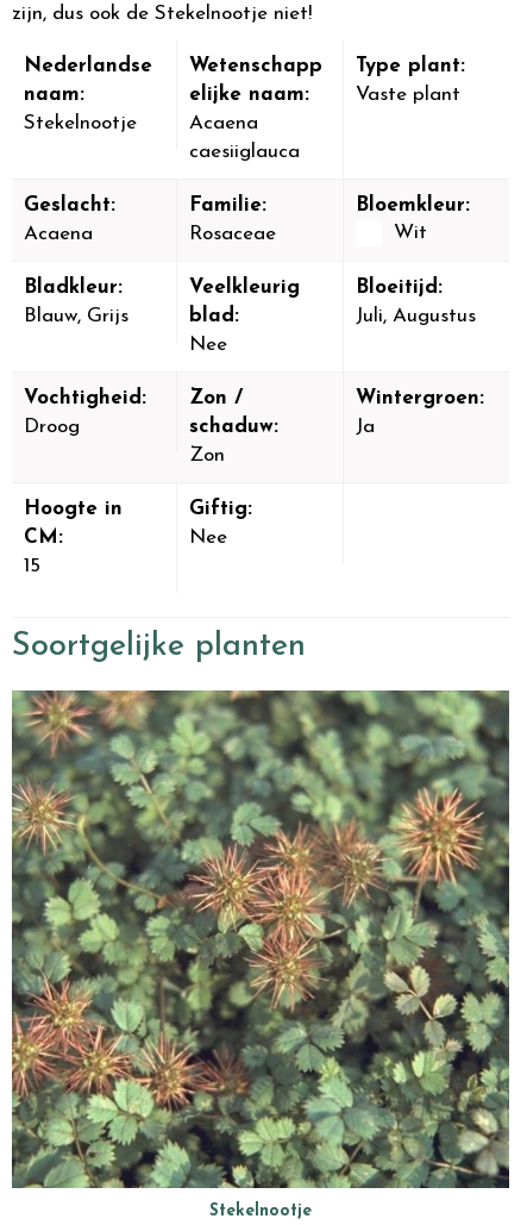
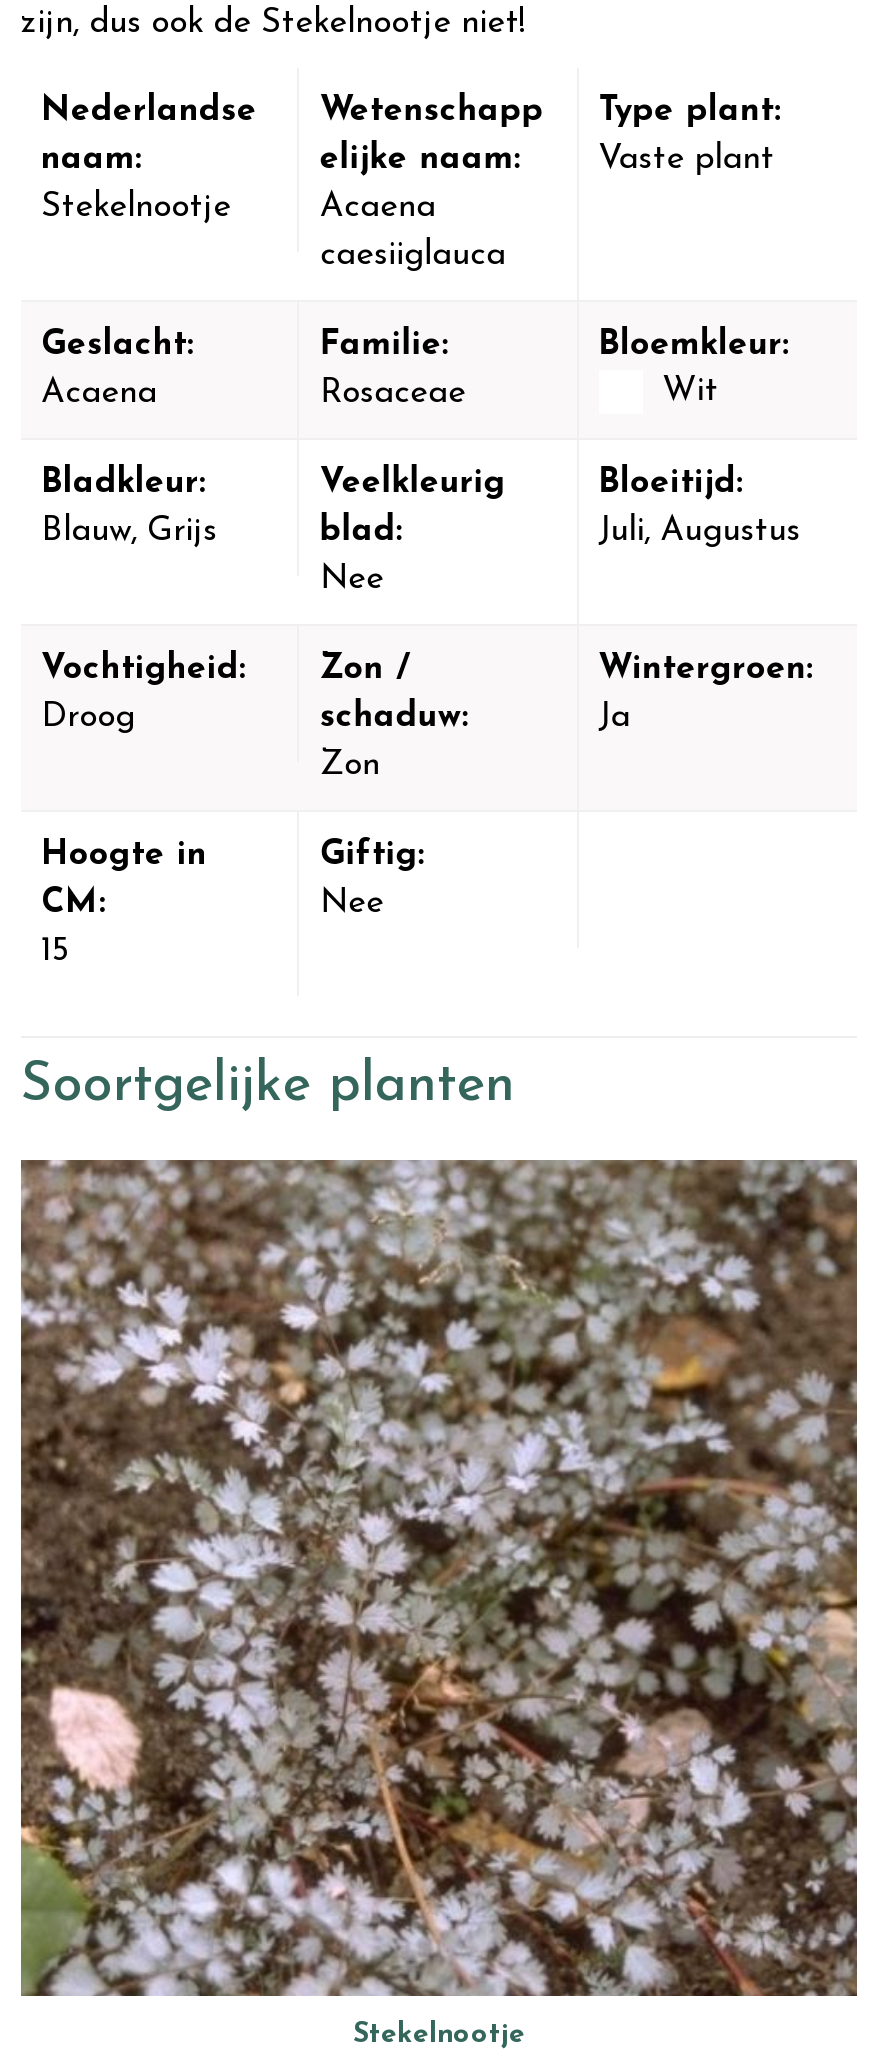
- [image]
+ [image]
